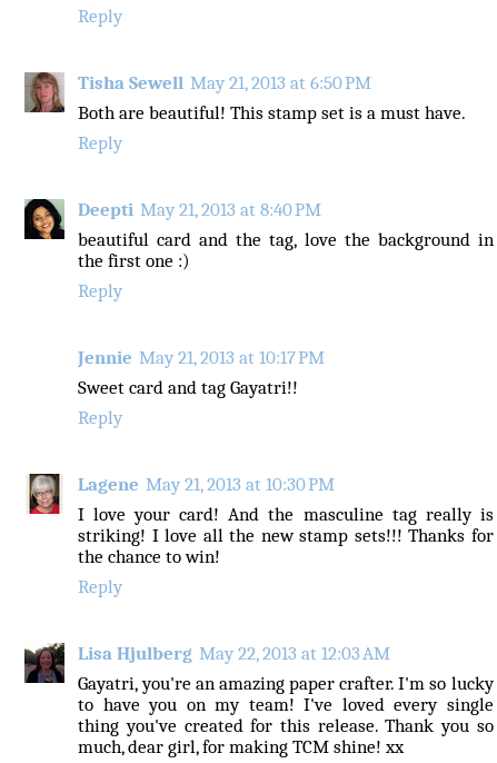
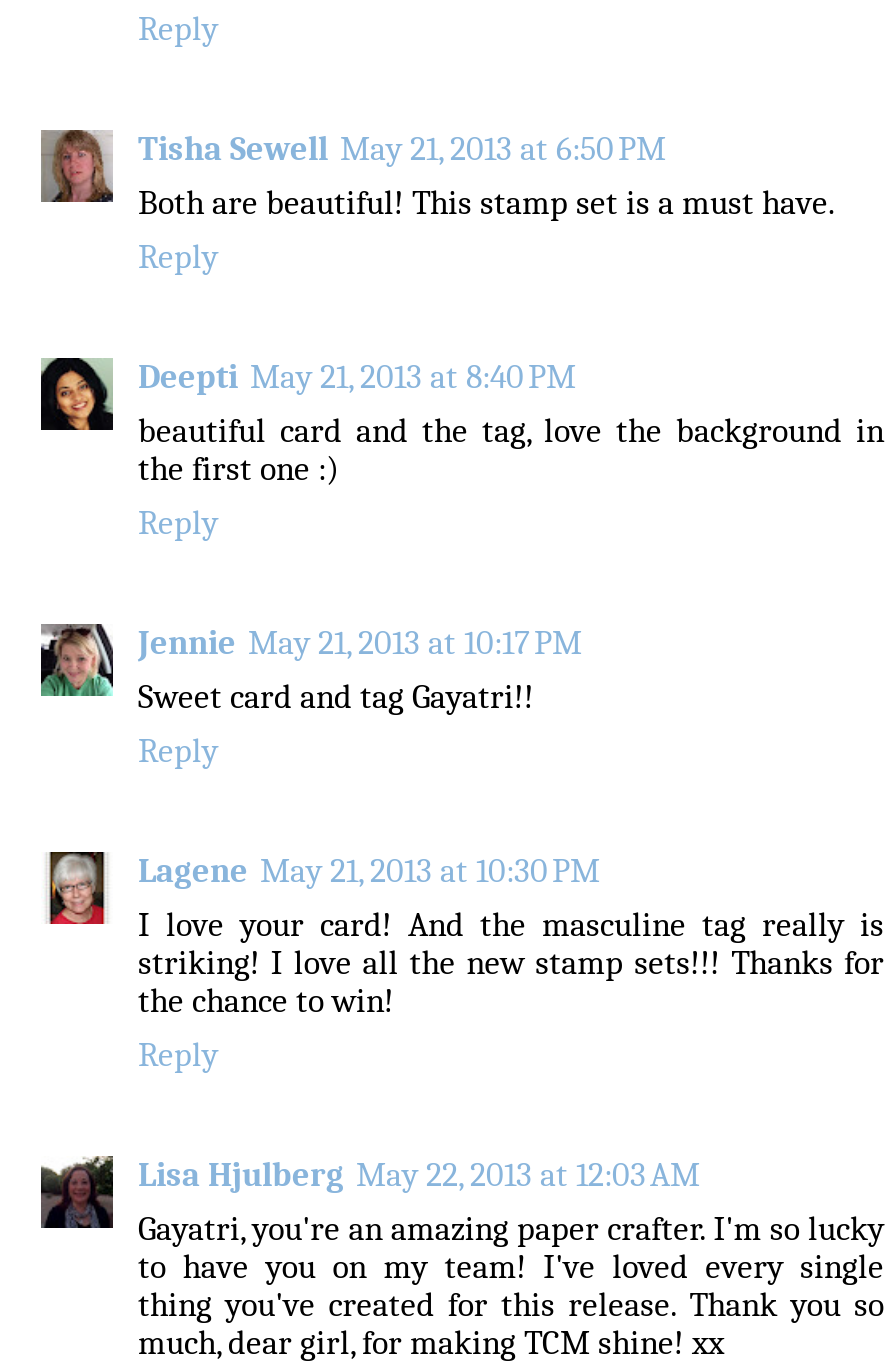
+ [image]
